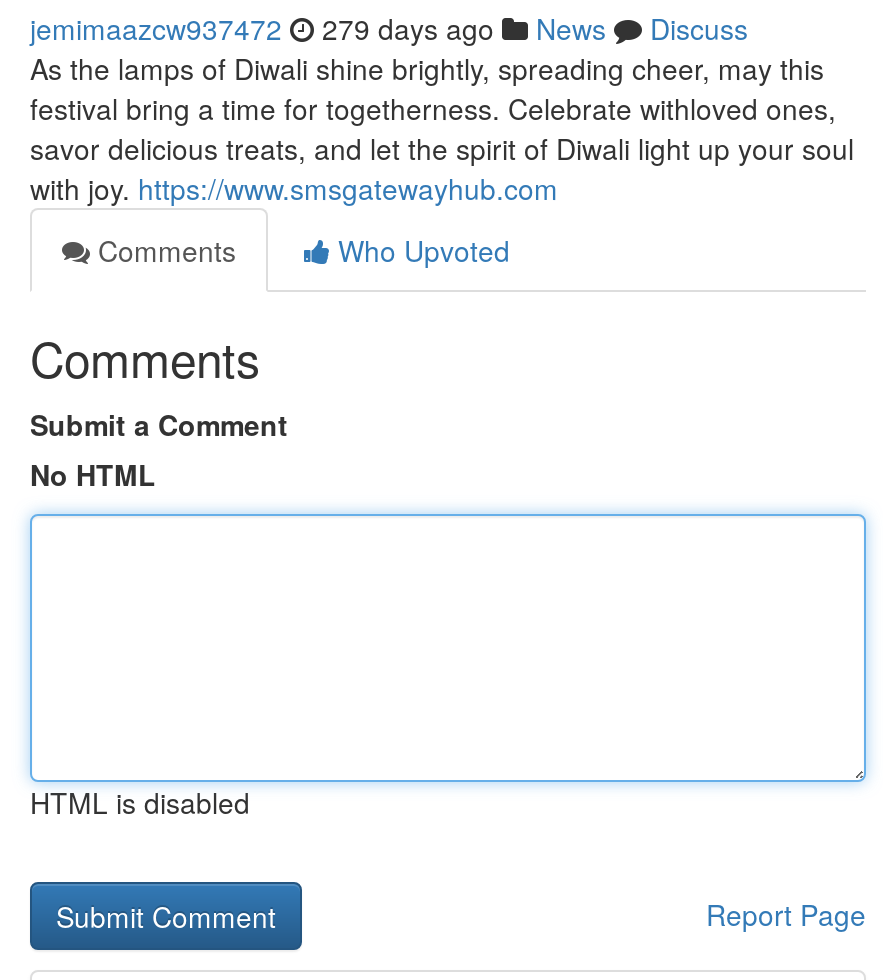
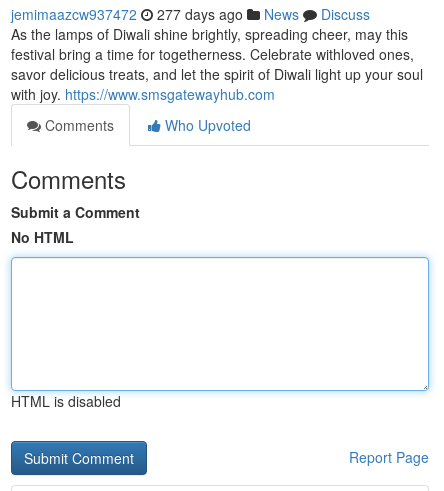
- jemimaazcw937472 279 days ago News Discuss
+ jemimaazcw937472 277 days ago News Discuss
